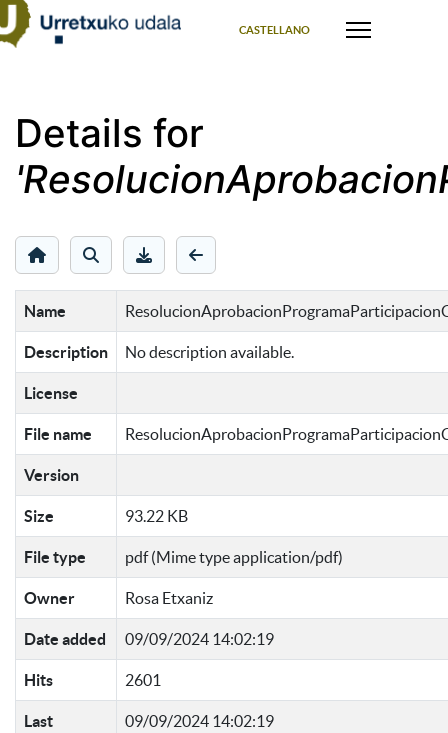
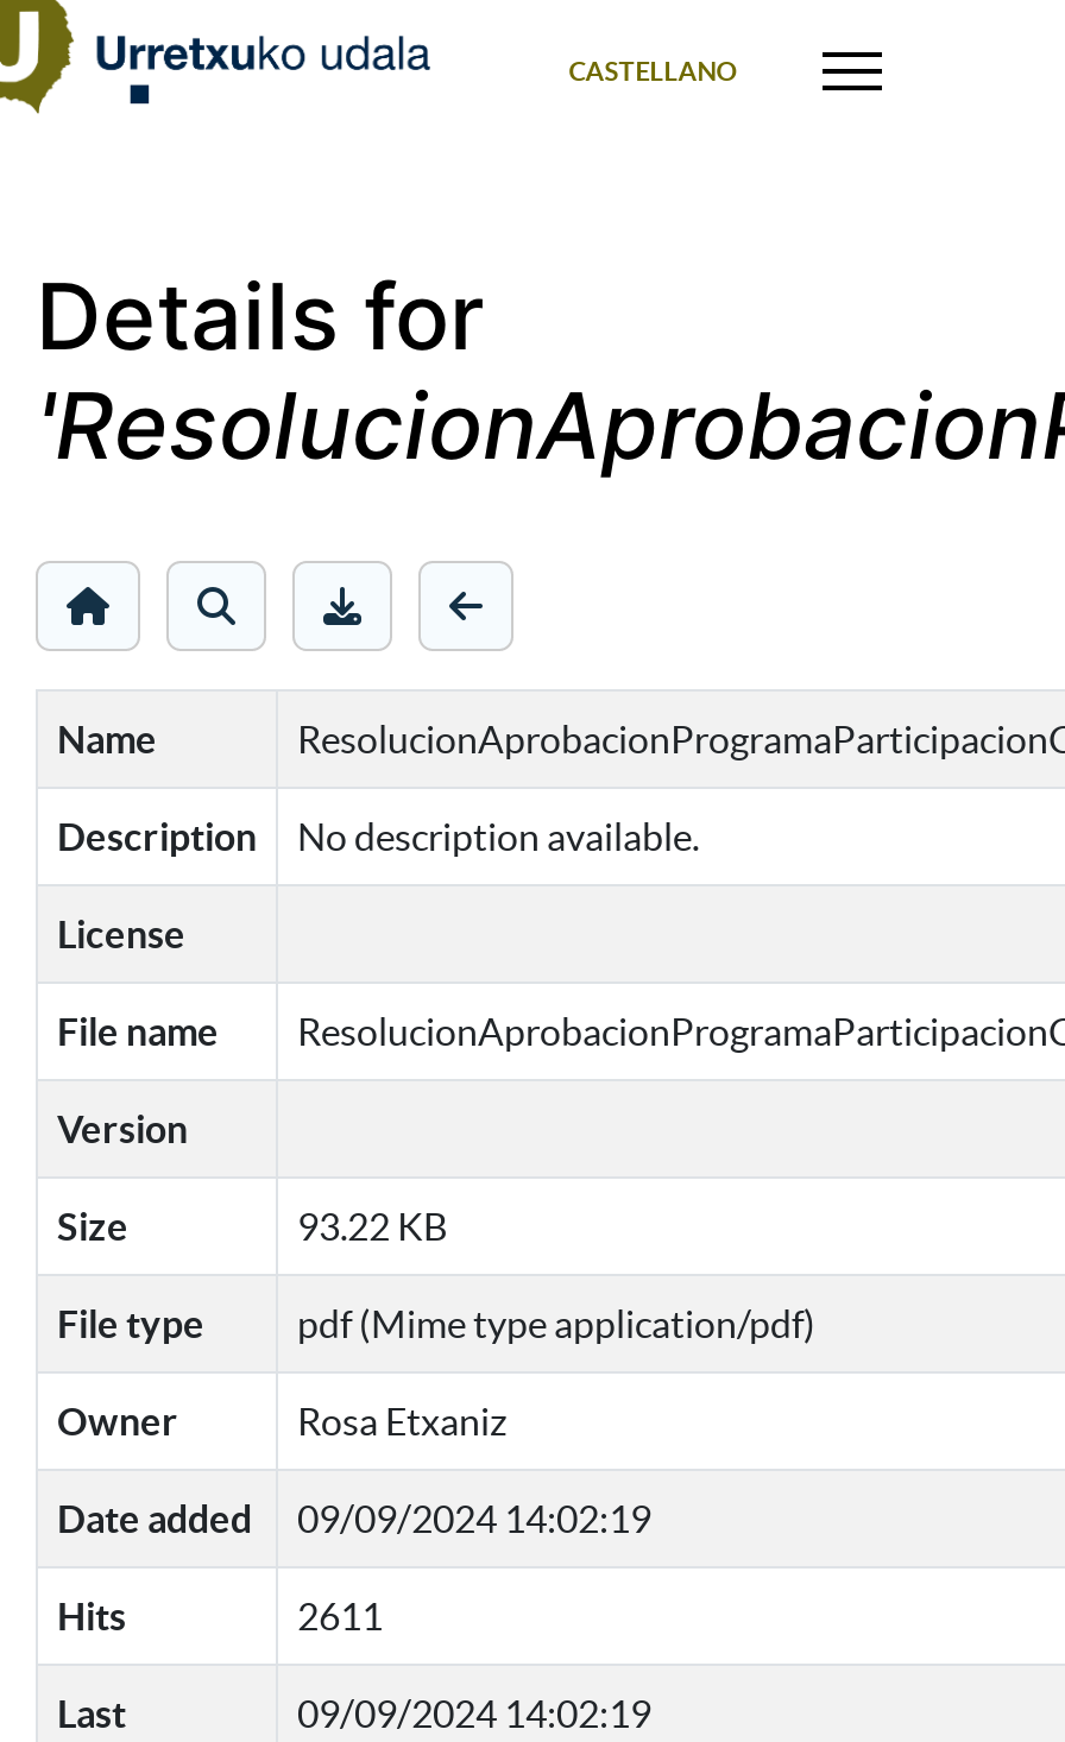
- 2601
+ 2611
